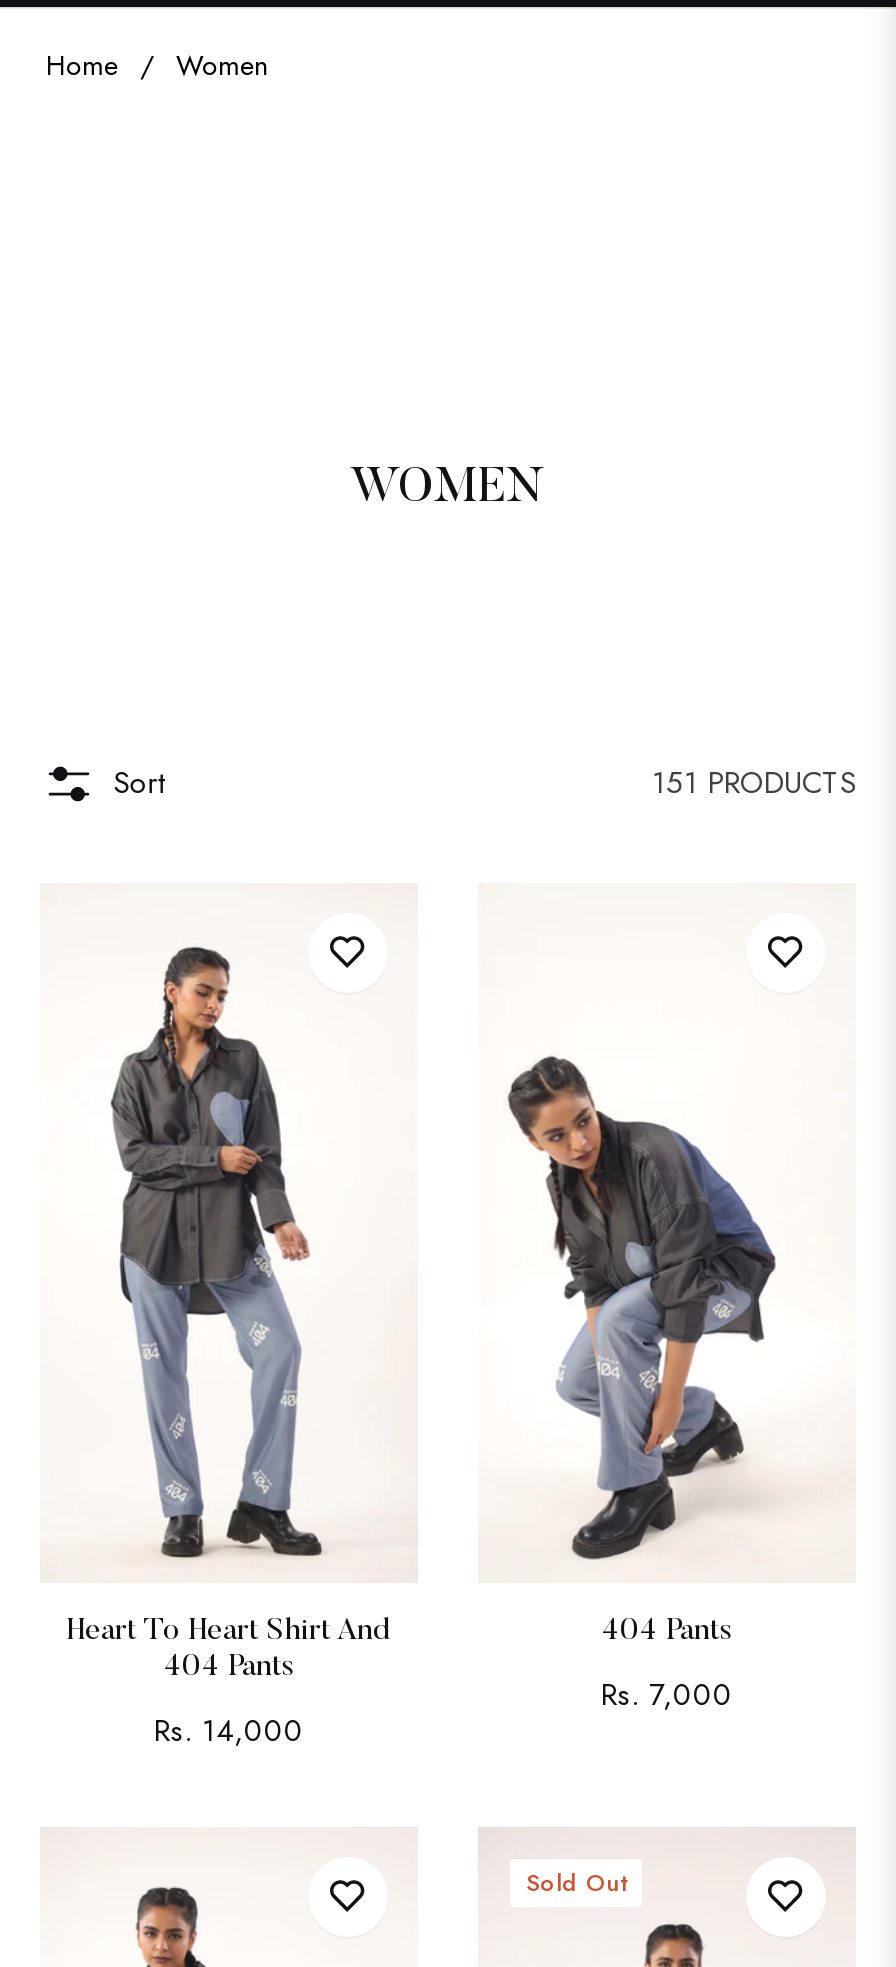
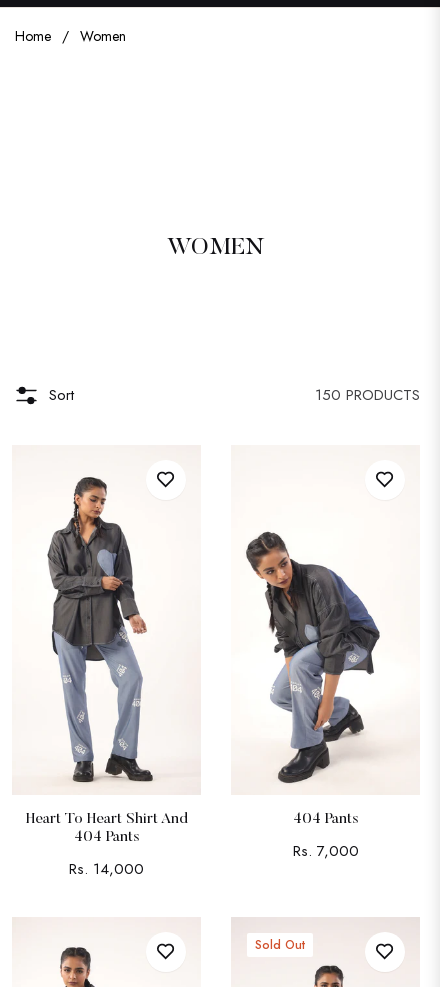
- 151 PRODUCTS
+ 150 PRODUCTS
